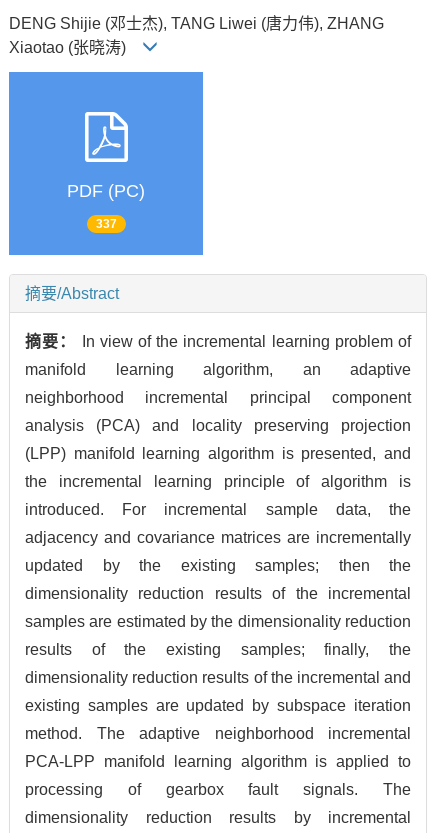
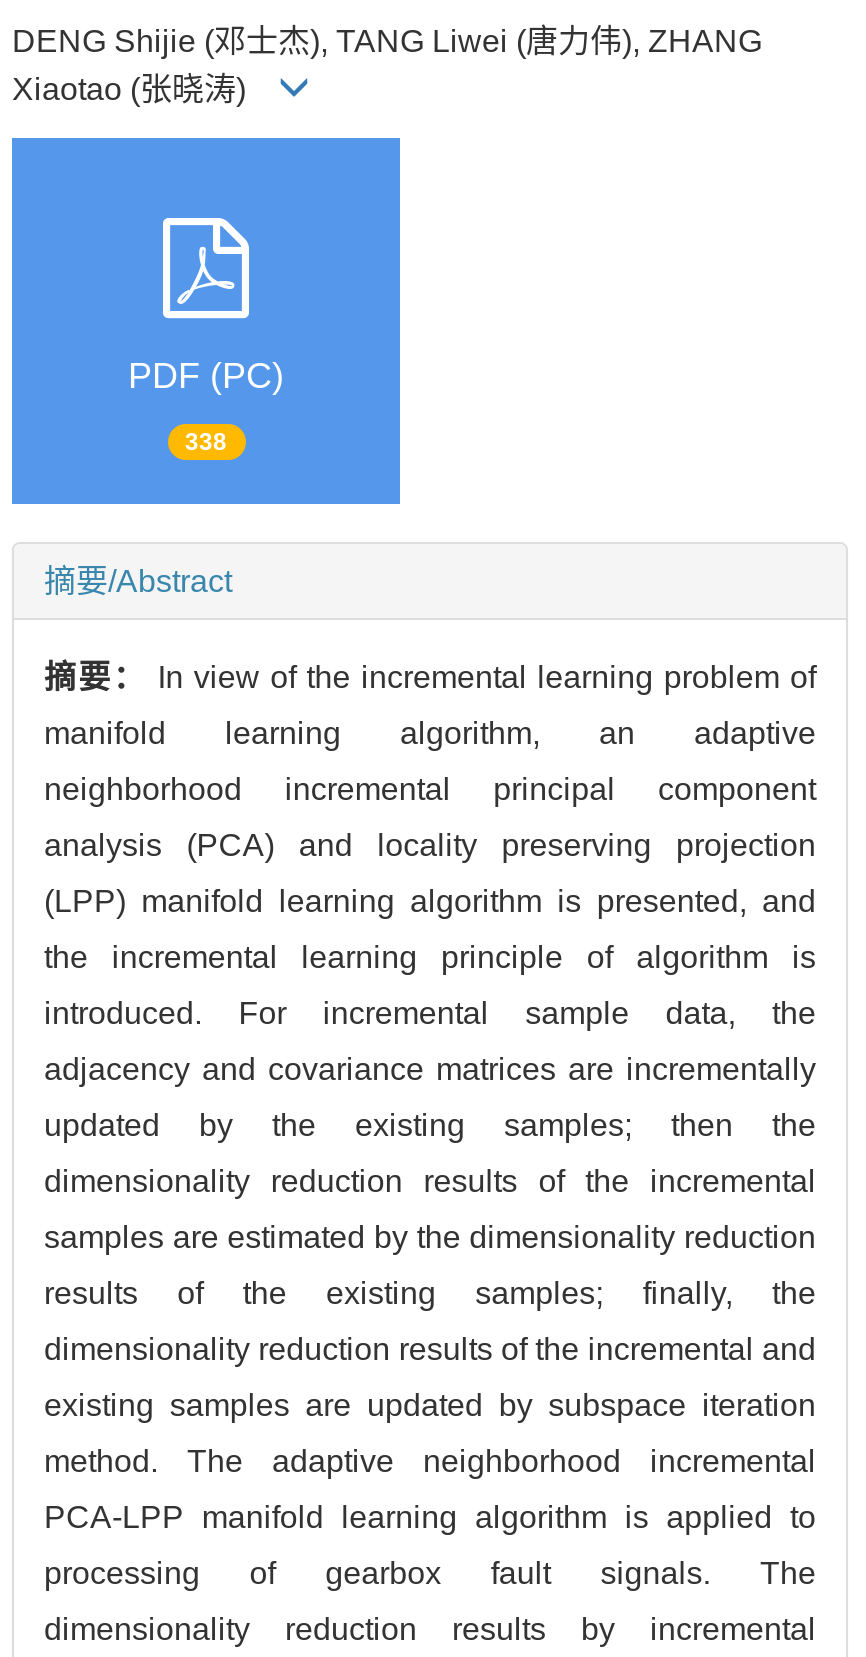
- 337
+ 338
